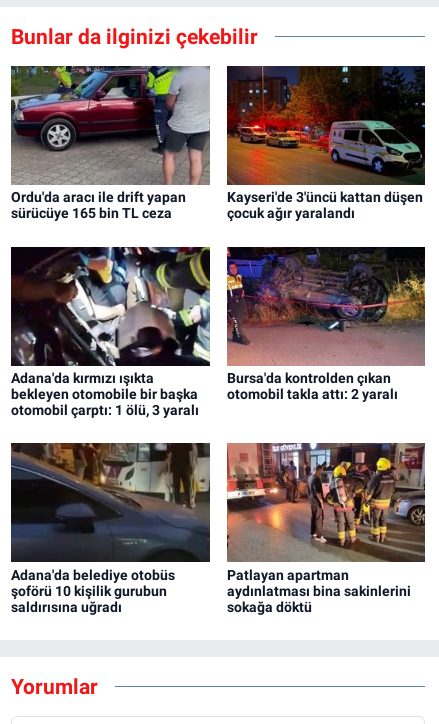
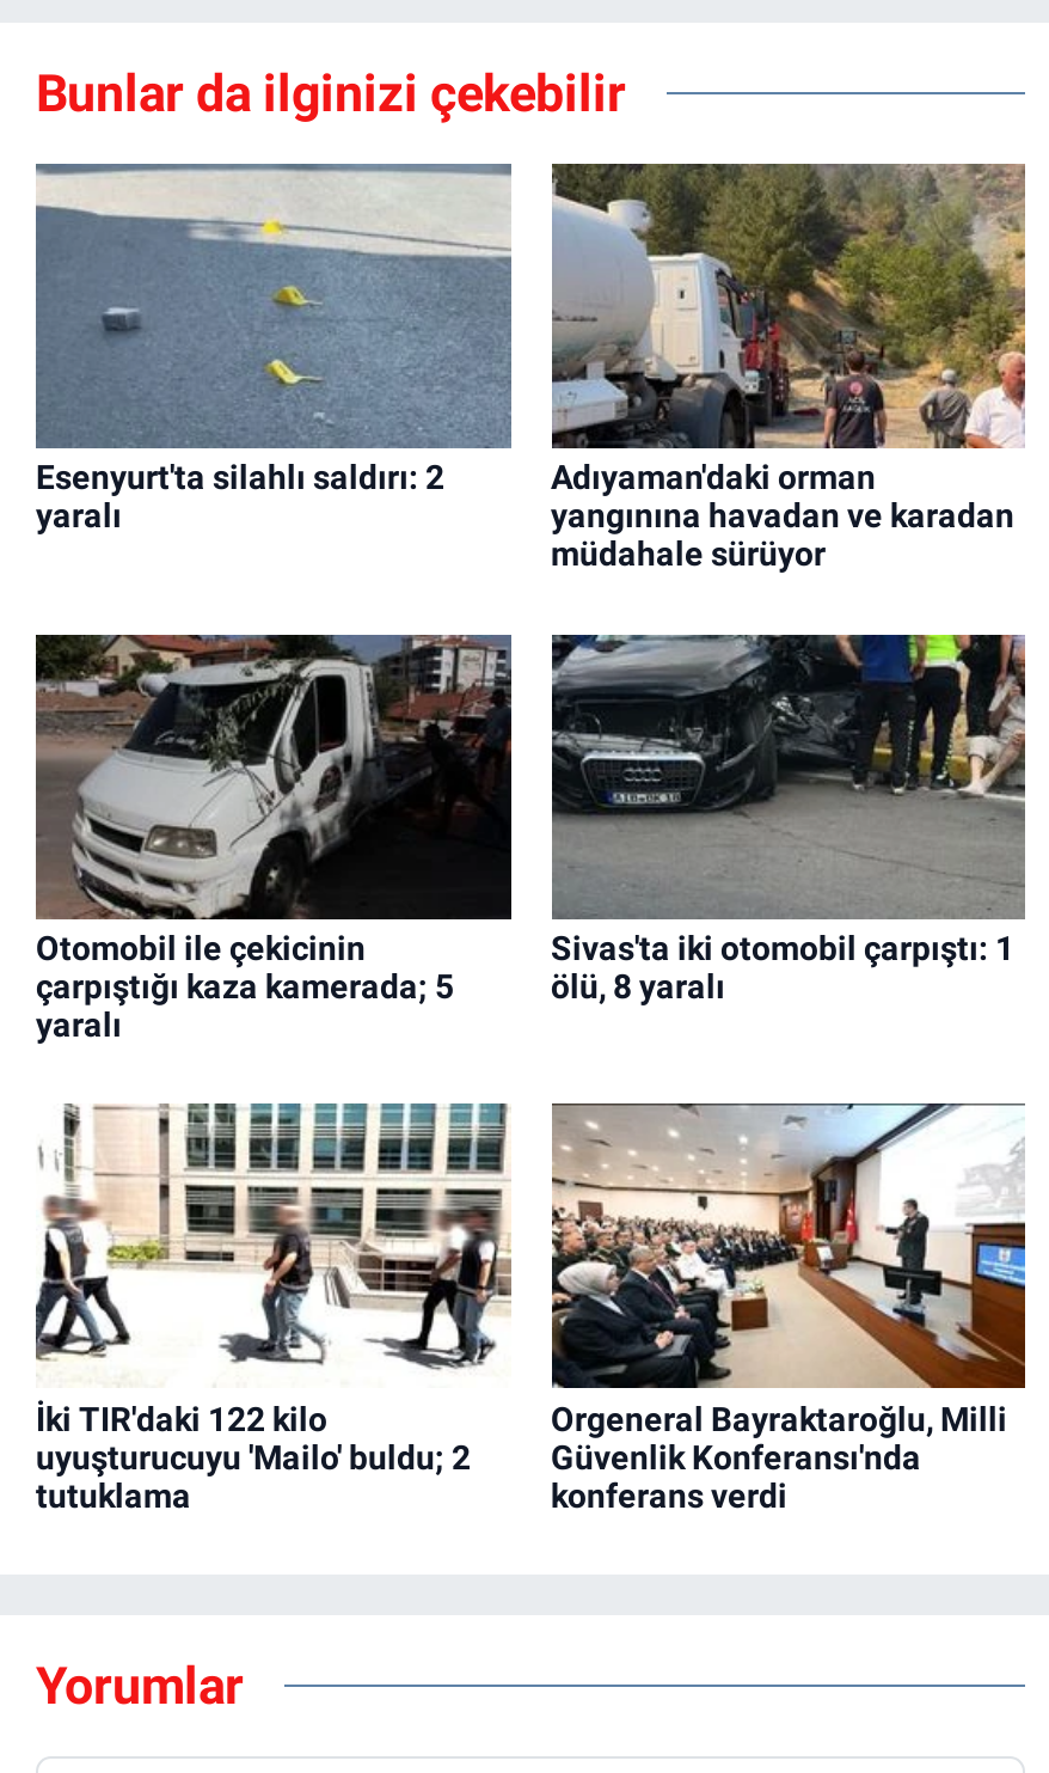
- [image]
- Ordu'da aracı ile drift yapan
- sürücüye 165 bin TL ceza
+ [image]
+ Esenyurt'ta silahlı saldırı: 2
+ yaralı

- [image]
- Kayseri'de 3'üncü kattan düşen
- çocuk ağır yaralandı
+ [image]
+ Adıyaman'daki orman
+ yangınına havadan ve karadan
+ müdahale sürüyor

- [image]
- Adana'da kırmızı ışıkta
- bekleyen otomobile bir başka
- otomobil çarptı: 1 ölü, 3 yaralı
+ [image]
+ Otomobil ile çekicinin
+ çarpıştığı kaza kamerada; 5
+ yaralı

- [image]
- Bursa'da kontrolden çıkan
- otomobil takla attı: 2 yaralı
+ [image]
+ Sivas'ta iki otomobil çarpıştı: 1
+ ölü, 8 yaralı

- [image]
- Adana'da belediye otobüs
- şoförü 10 kişilik gurubun
- saldırısına uğradı
+ [image]
+ İki TIR'daki 122 kilo
+ uyuşturucuyu 'Mailo' buldu; 2
+ tutuklama

- [image]
- Patlayan apartman
- aydınlatması bina sakinlerini
- sokağa döktü
+ [image]
+ Orgeneral Bayraktaroğlu, Milli
+ Güvenlik Konferansı'nda
+ konferans verdi
